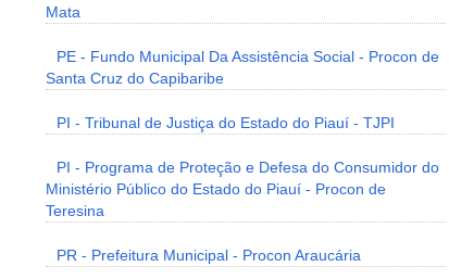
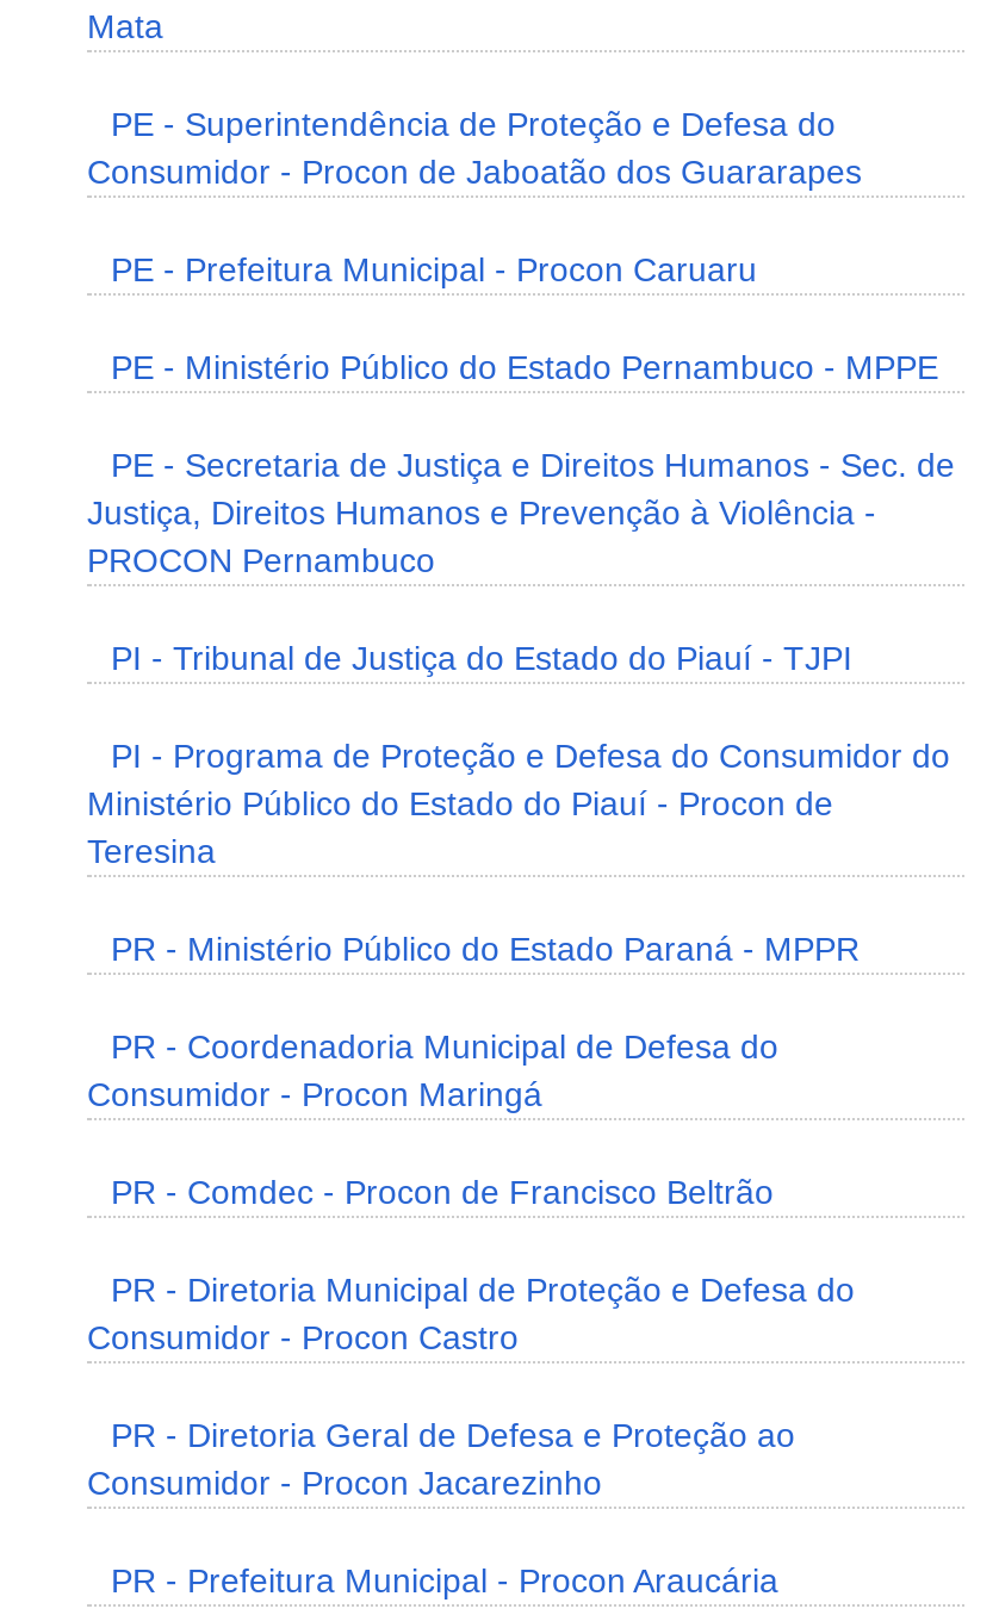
- PE - Fundo Municipal Da Assistência Social - Procon de
- Santa Cruz do Capibaribe
+ PE - Superintendência de Proteção e Defesa do
+ Consumidor - Procon de Jaboatão dos Guararapes
+ PE - Prefeitura Municipal - Procon Caruaru
+ PE - Ministério Público do Estado Pernambuco - MPPE
+ PE - Secretaria de Justiça e Direitos Humanos - Sec. de
+ Justiça, Direitos Humanos e Prevenção à Violência -
+ PROCON Pernambuco

+ PR - Ministério Público do Estado Paraná - MPPR
+ PR - Coordenadoria Municipal de Defesa do
+ Consumidor - Procon Maringá
+ PR - Comdec - Procon de Francisco Beltrão
+ PR - Diretoria Municipal de Proteção e Defesa do
+ Consumidor - Procon Castro
+ PR - Diretoria Geral de Defesa e Proteção ao
+ Consumidor - Procon Jacarezinho
